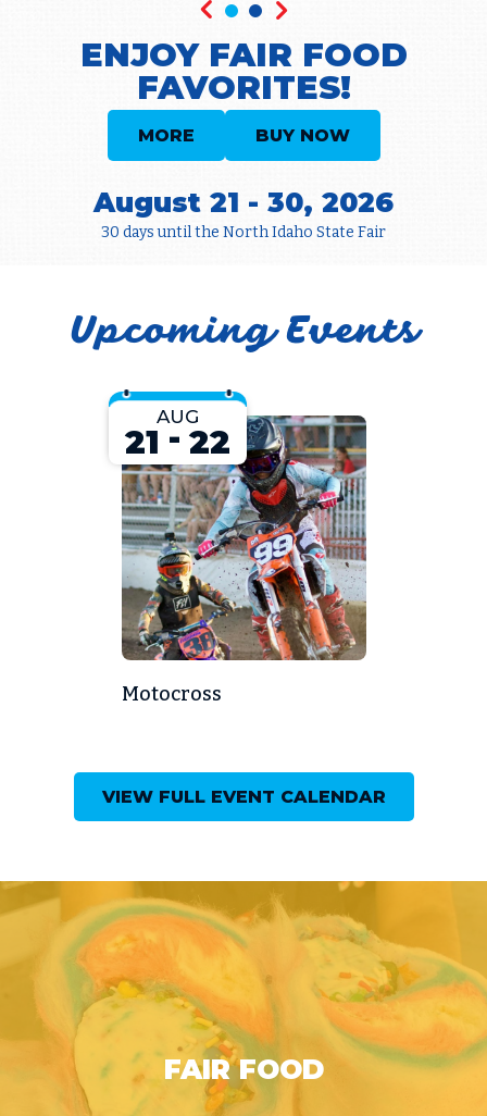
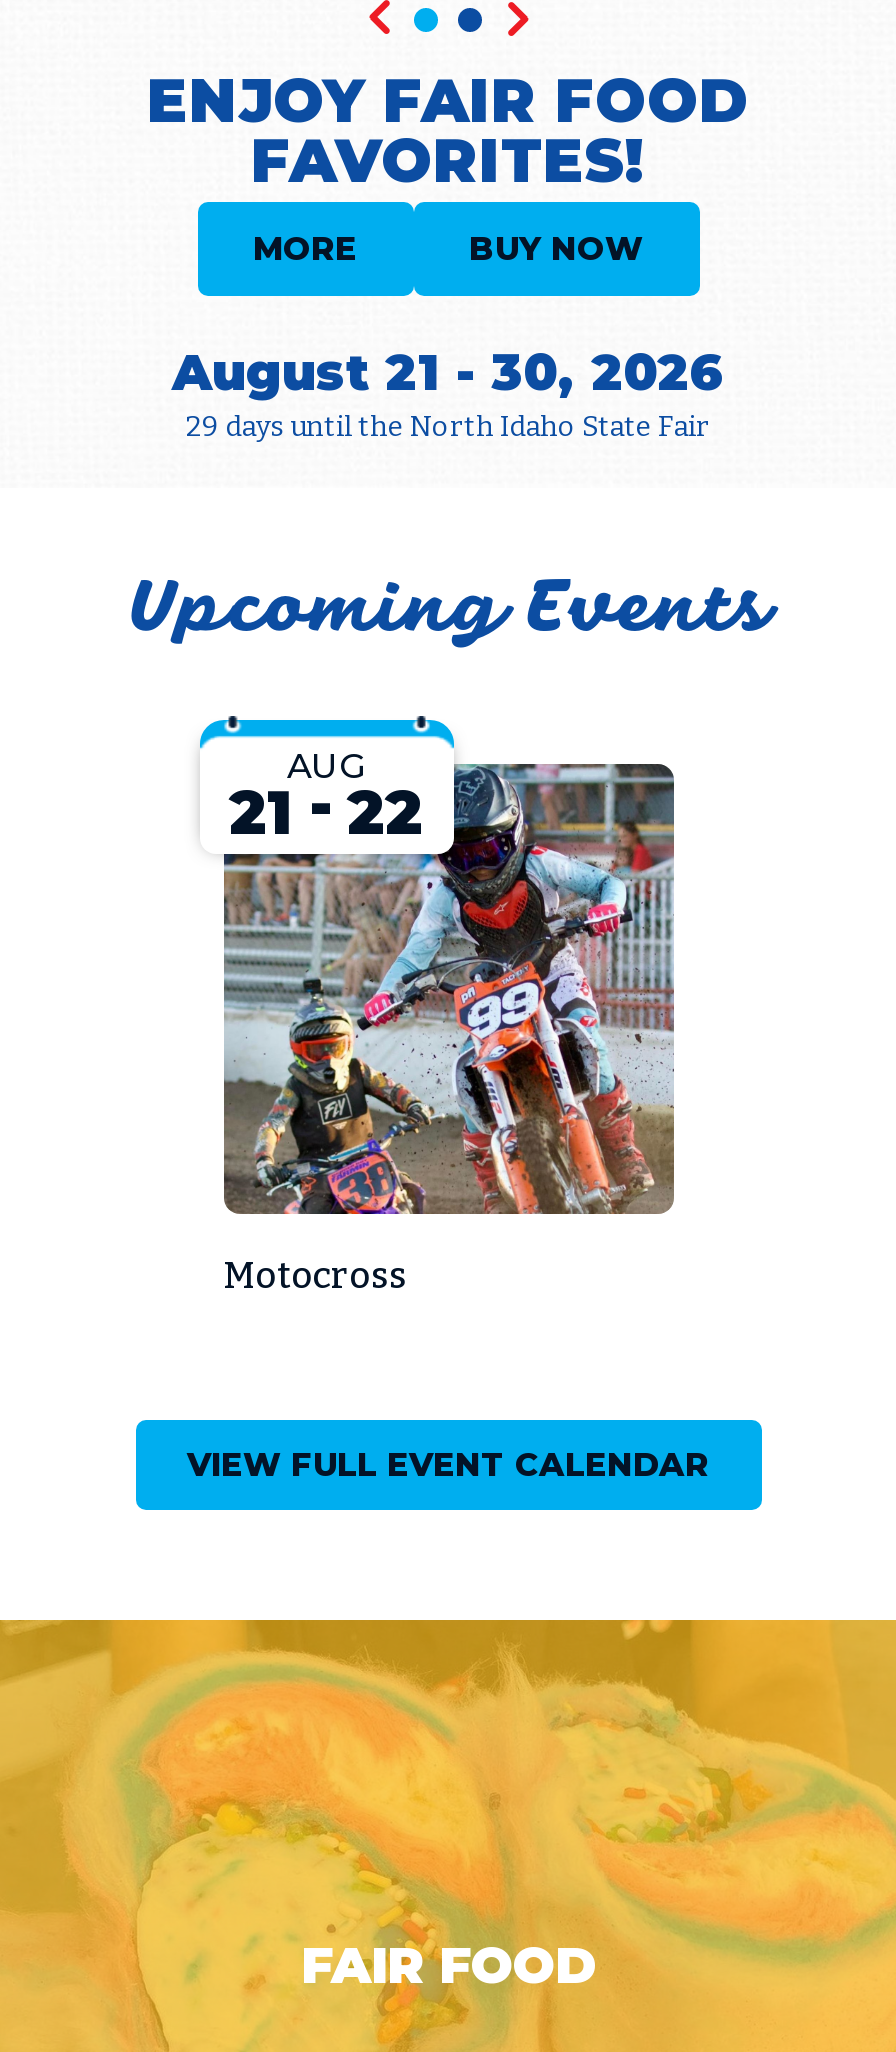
- 30 days until the North Idaho State Fair
+ 29 days until the North Idaho State Fair
